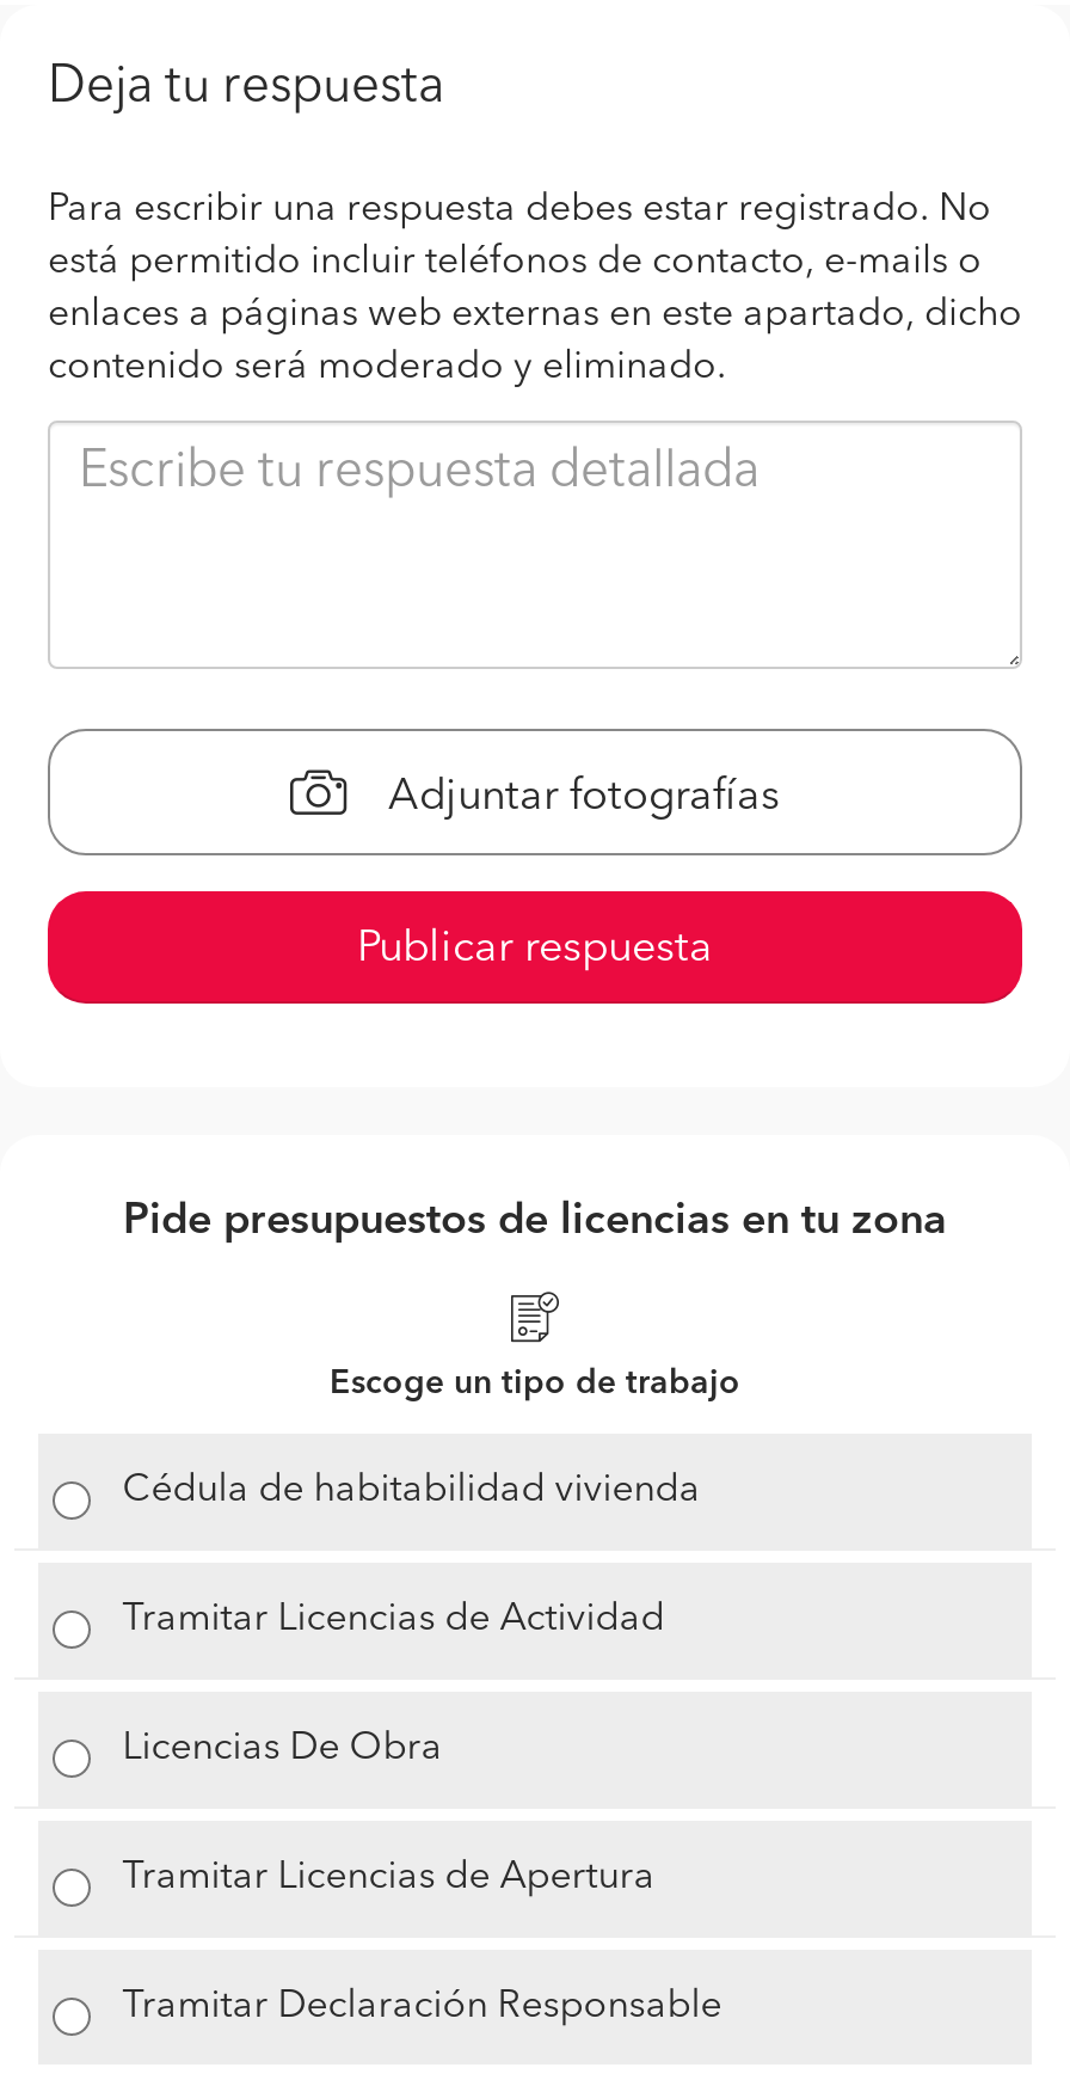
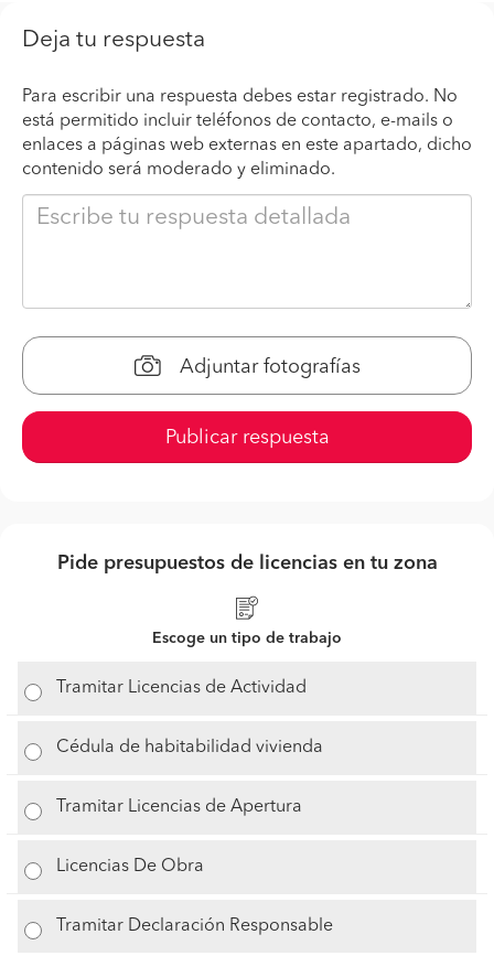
moved down: Cédula de habitabilidad vivienda

moved up: Tramitar Licencias de Actividad

moved down: Licencias De Obra

moved up: Tramitar Licencias de Apertura
